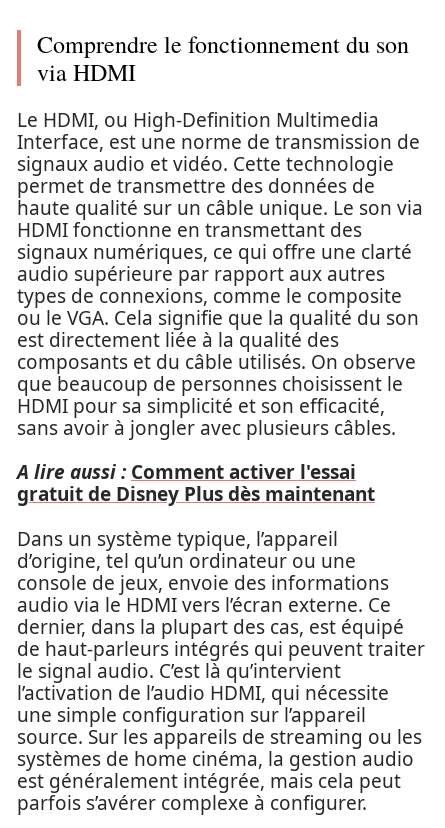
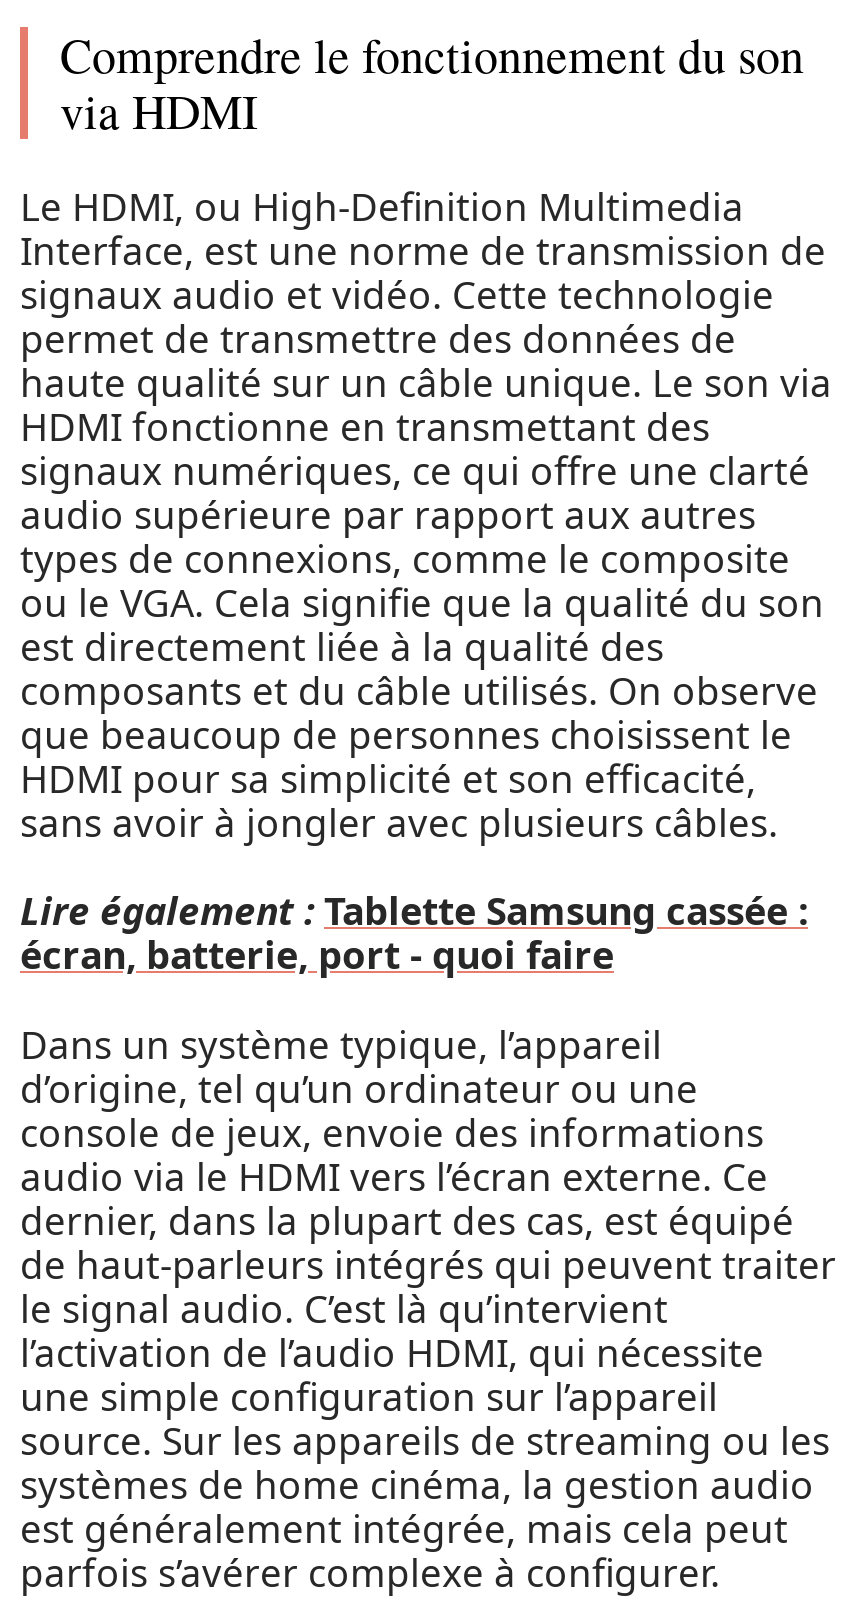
- A lire aussi : Comment activer l'essai
- gratuit de Disney Plus dès maintenant
+ Lire également : Tablette Samsung cassée :
+ écran, batterie, port - quoi faire
